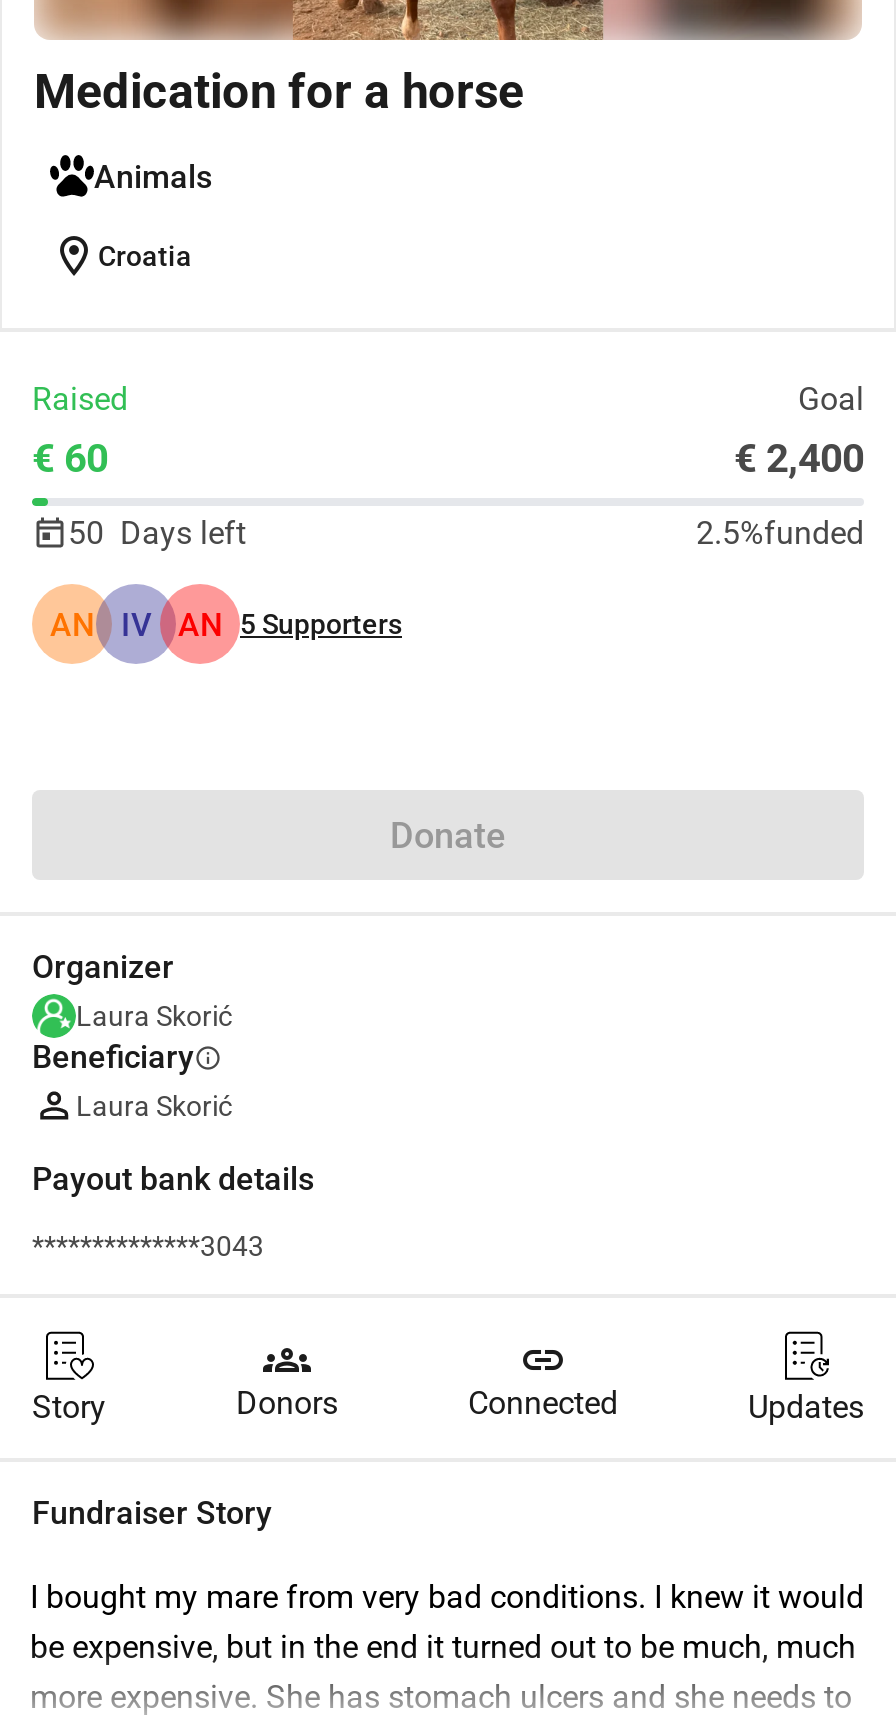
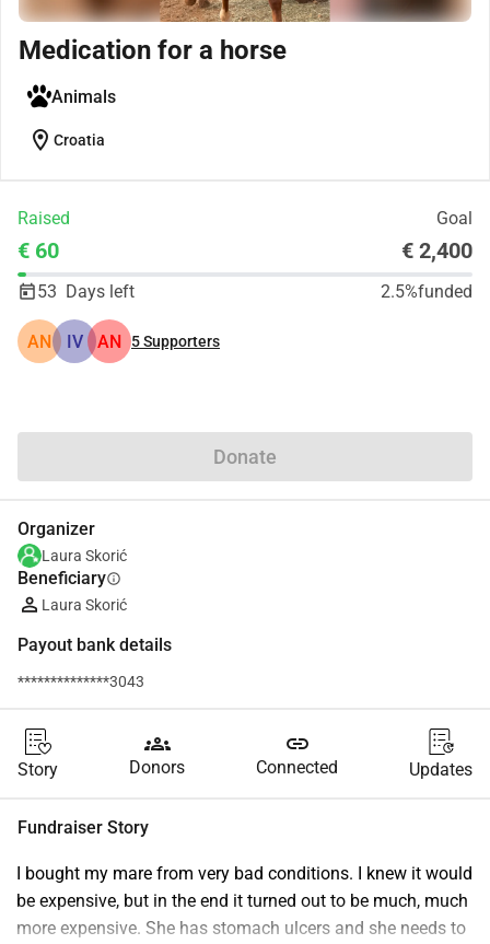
- 50 Days left
+ 53 Days left
